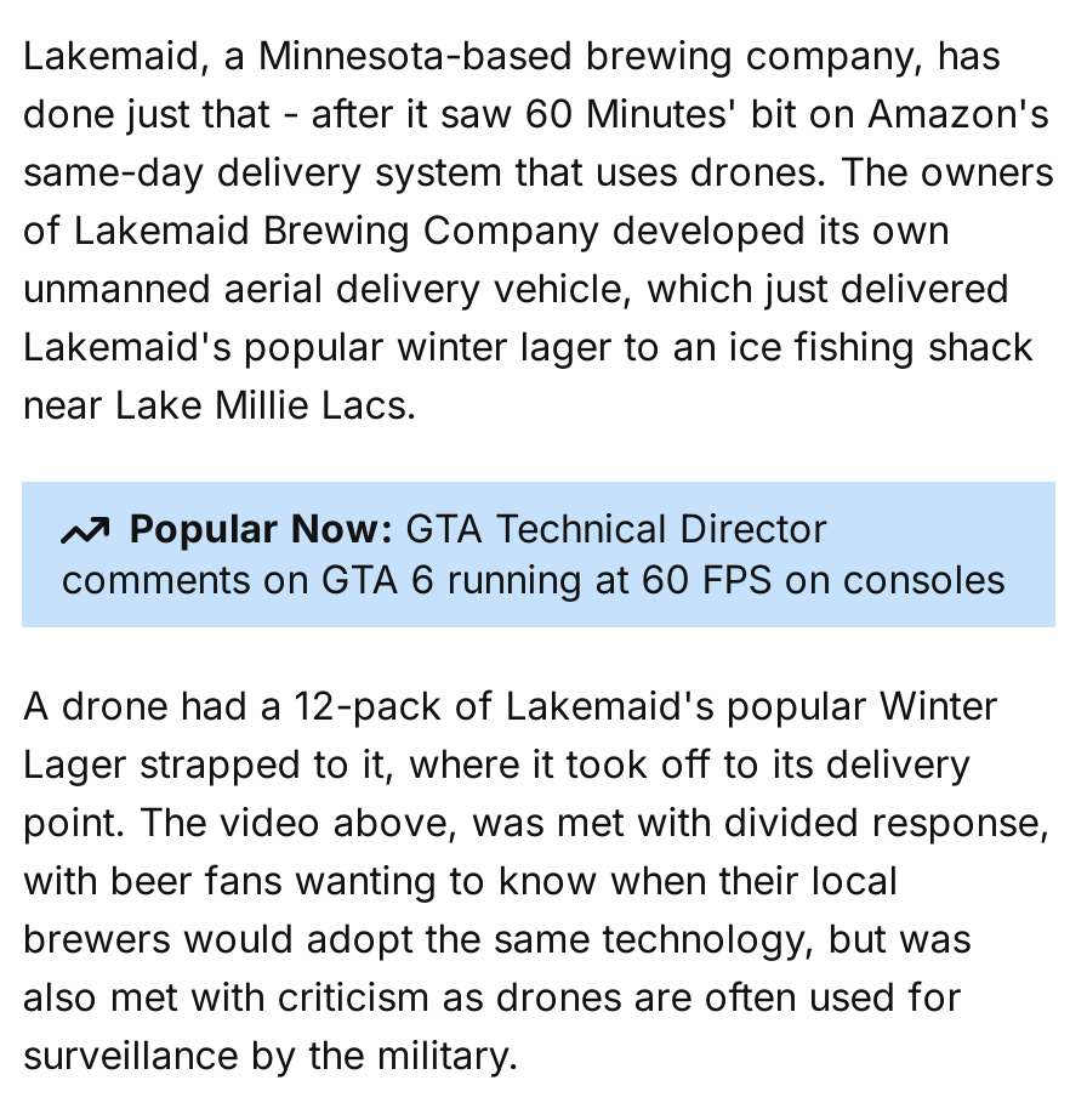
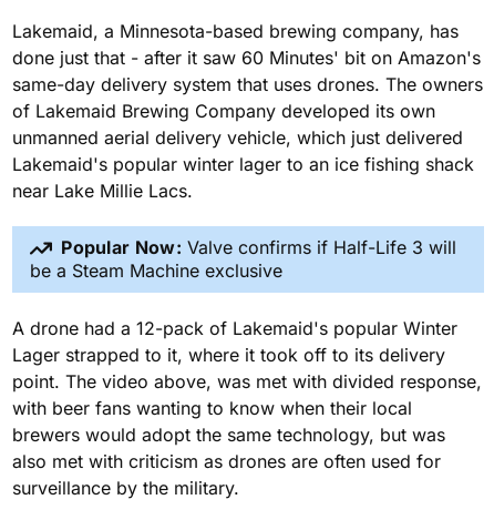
- Popular Now: GTA Technical Director
- comments on GTA 6 running at 60 FPS on consoles
+ Popular Now: Valve confirms if Half-Life 3 will
+ be a Steam Machine exclusive
